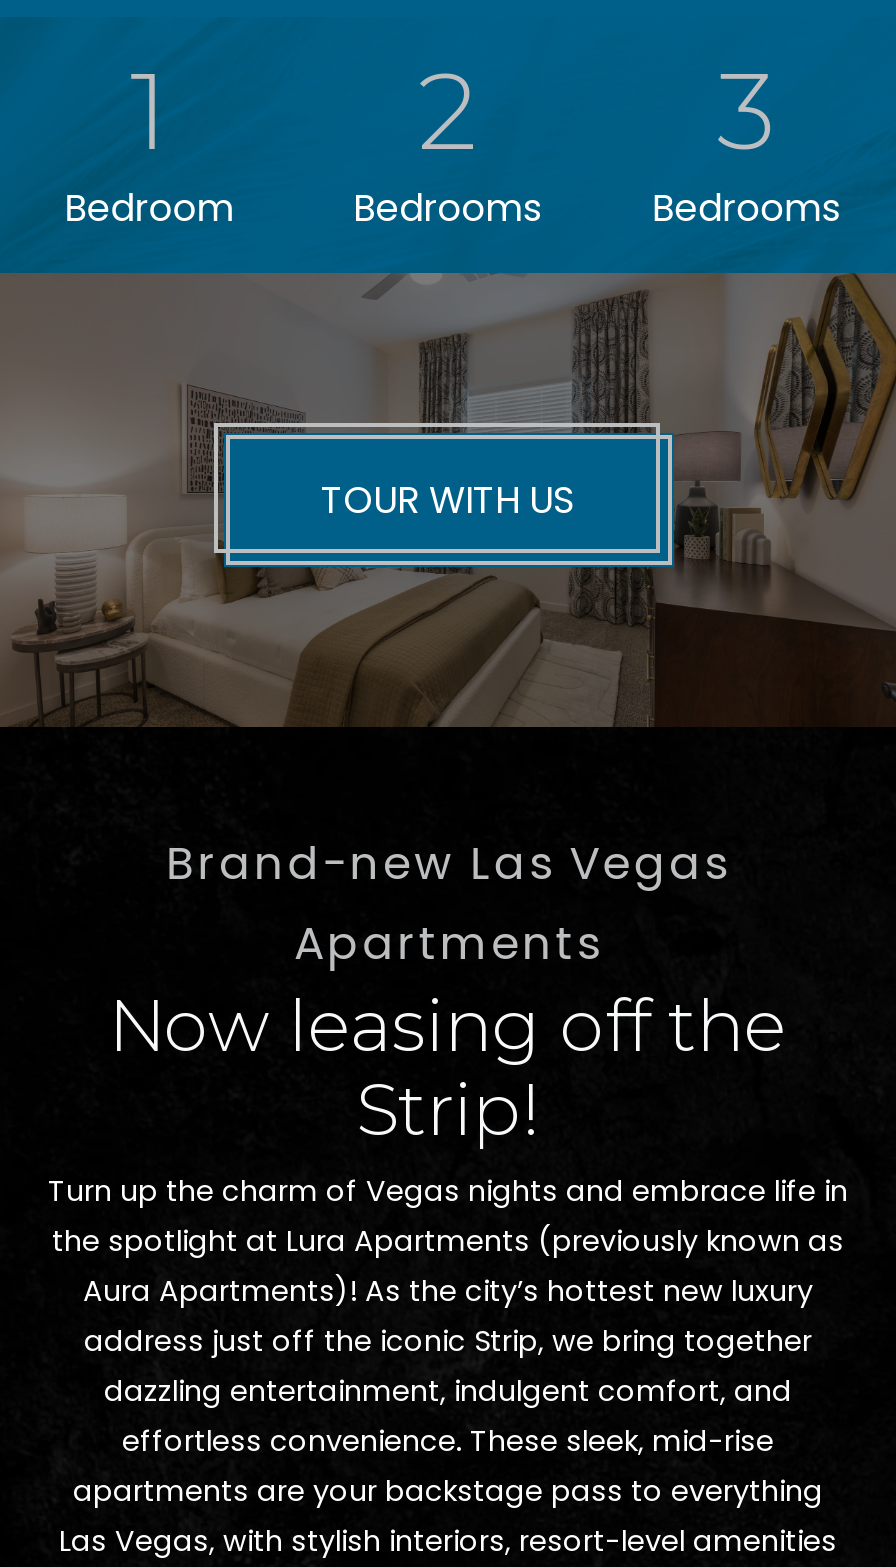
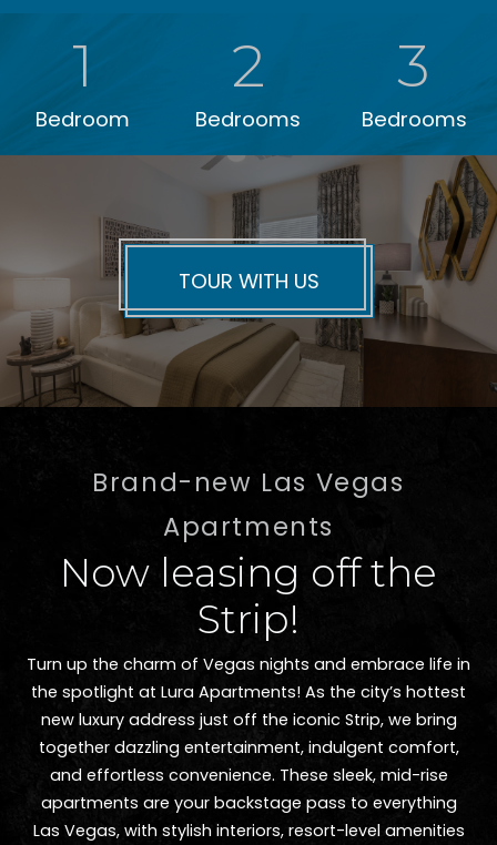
- the spotlight at Lura Apartments (previously known as
- Aura Apartments)! As the city’s hottest new luxury
- address just off the iconic Strip, we bring together
- dazzling entertainment, indulgent comfort, and
- effortless convenience. These sleek, mid-rise
+ the spotlight at Lura Apartments! As the city’s hottest
+ new luxury address just off the iconic Strip, we bring
+ together dazzling entertainment, indulgent comfort,
+ and effortless convenience. These sleek, mid-rise
